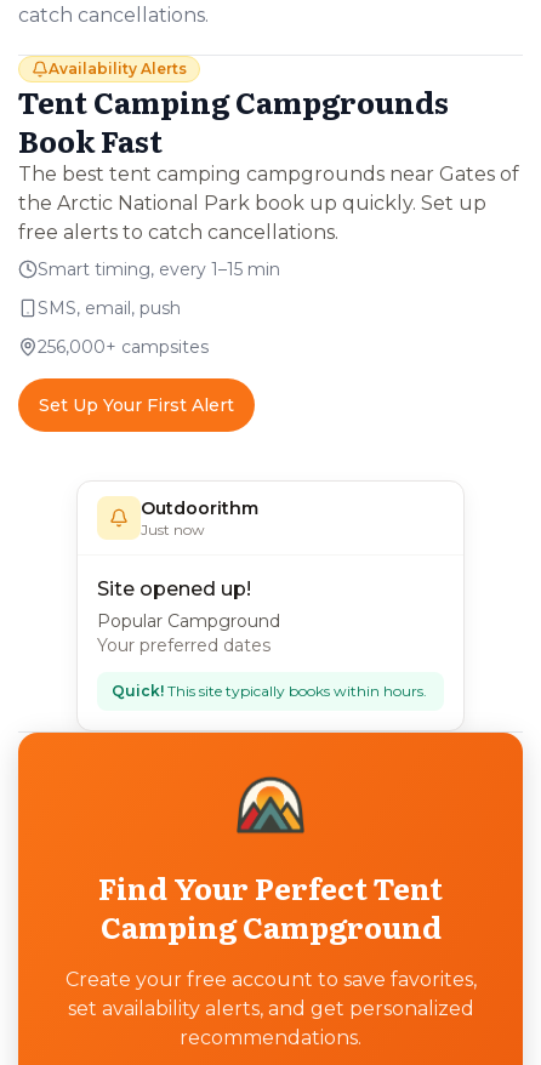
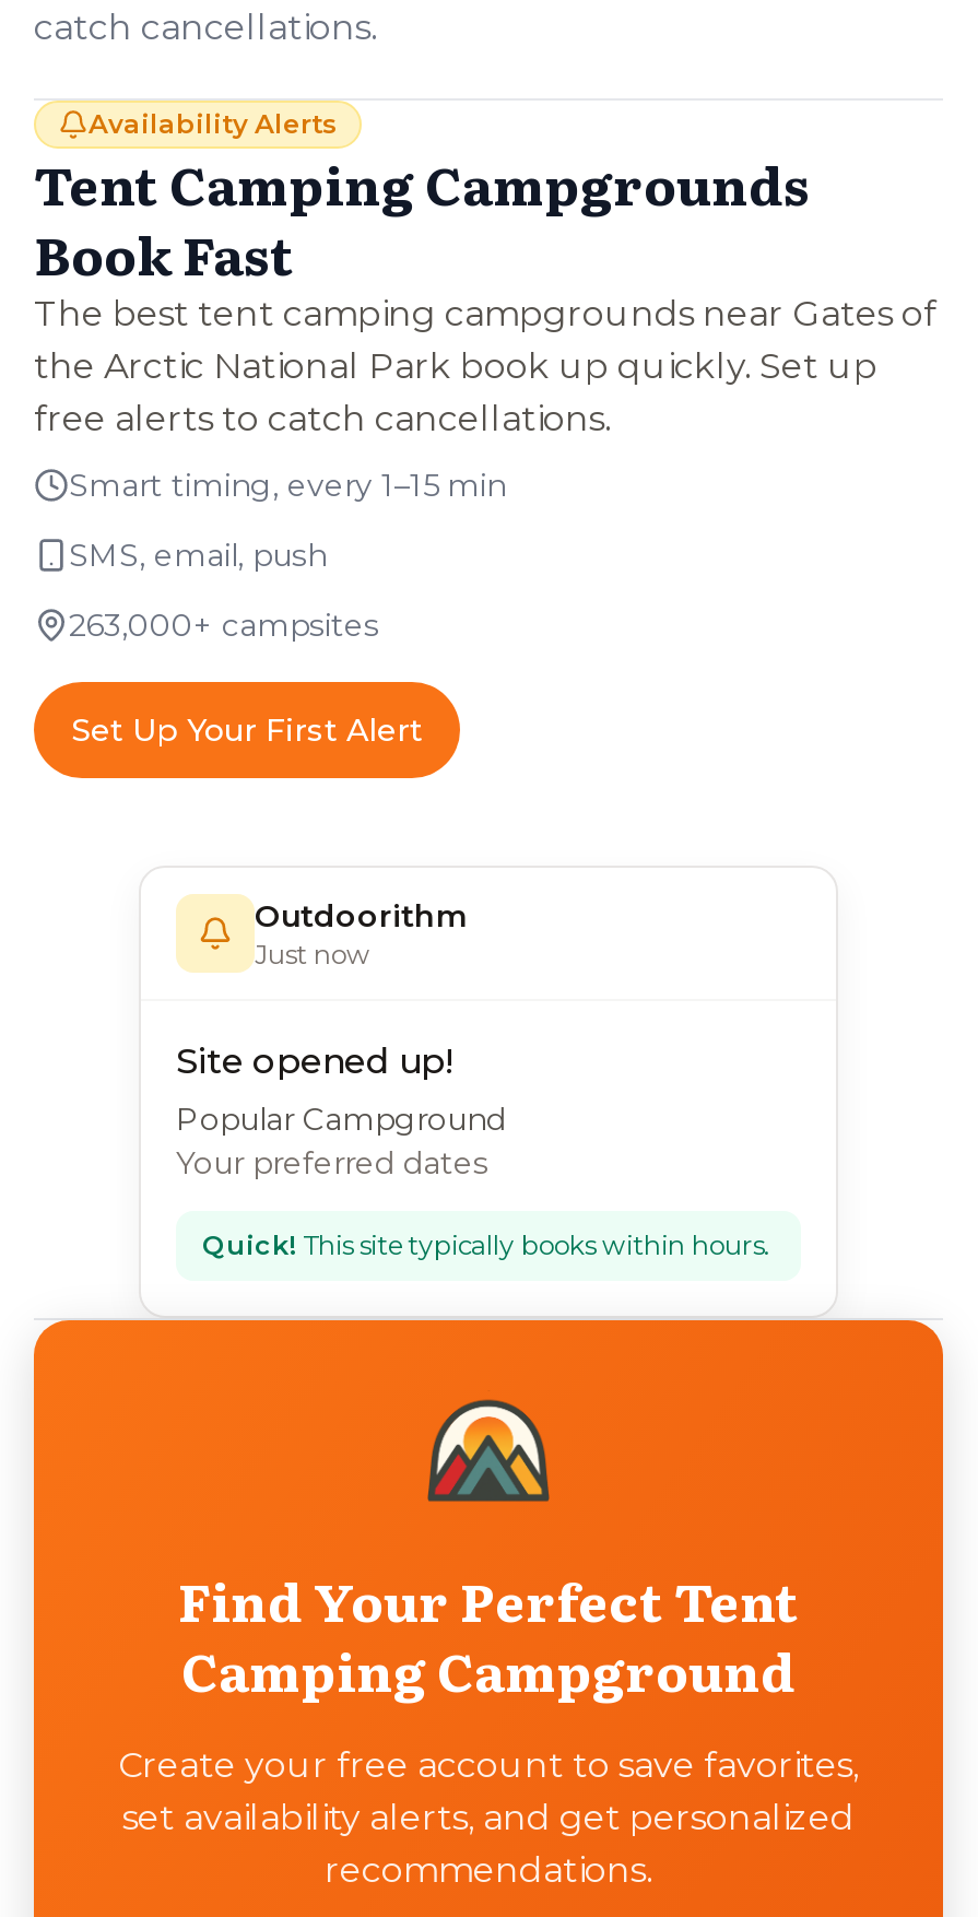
- 256,000+ campsites
+ 263,000+ campsites
